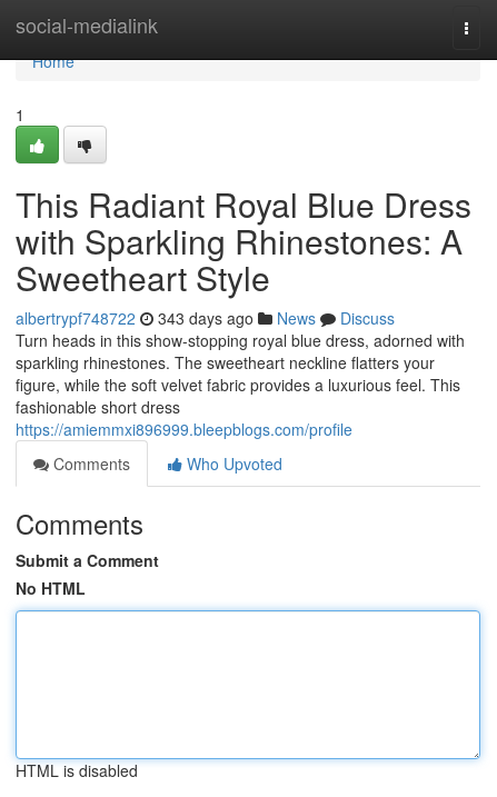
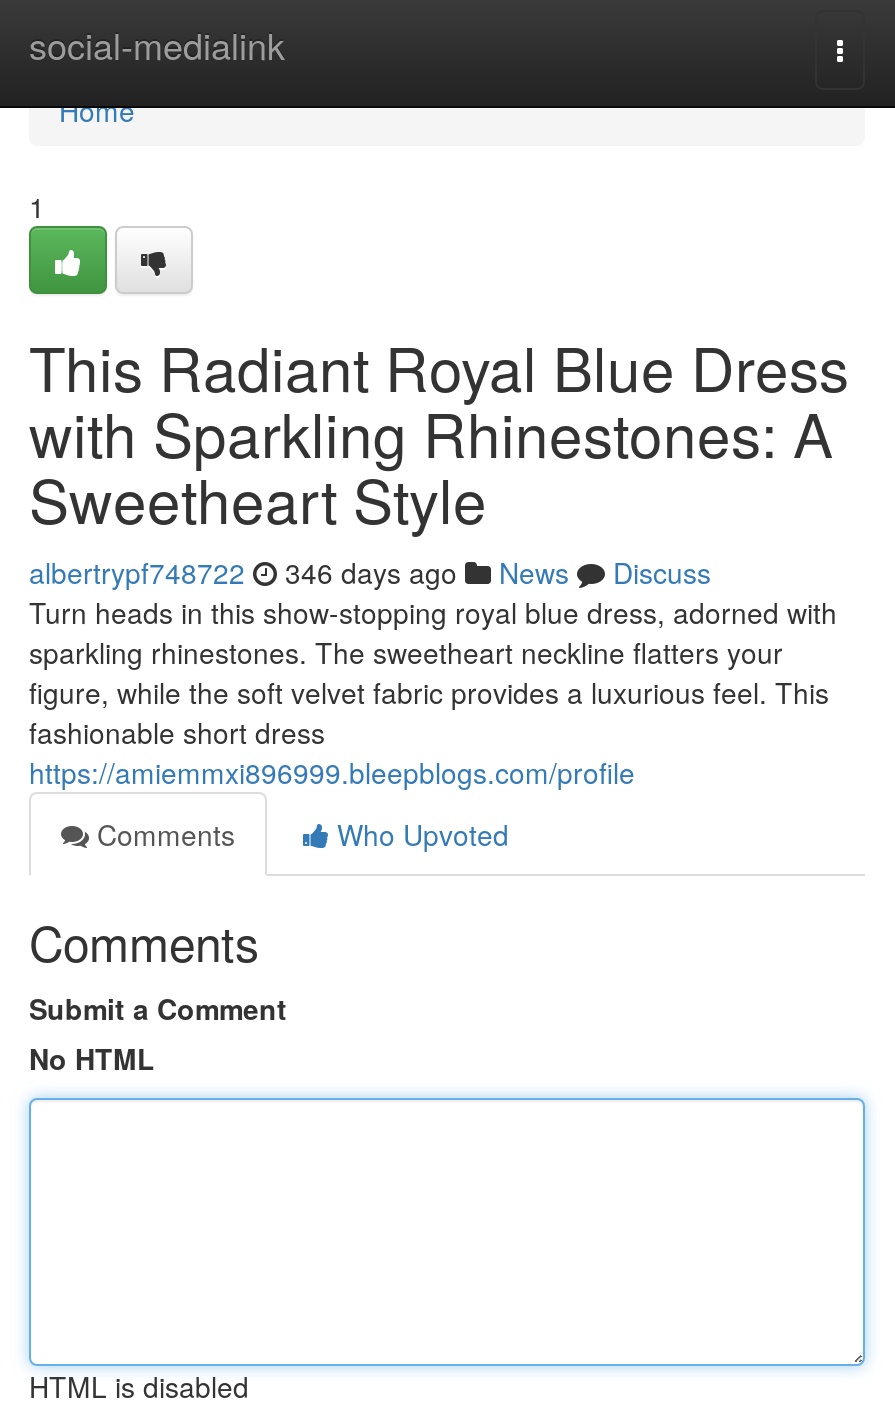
- albertrypf748722 343 days ago News Discuss
+ albertrypf748722 346 days ago News Discuss
